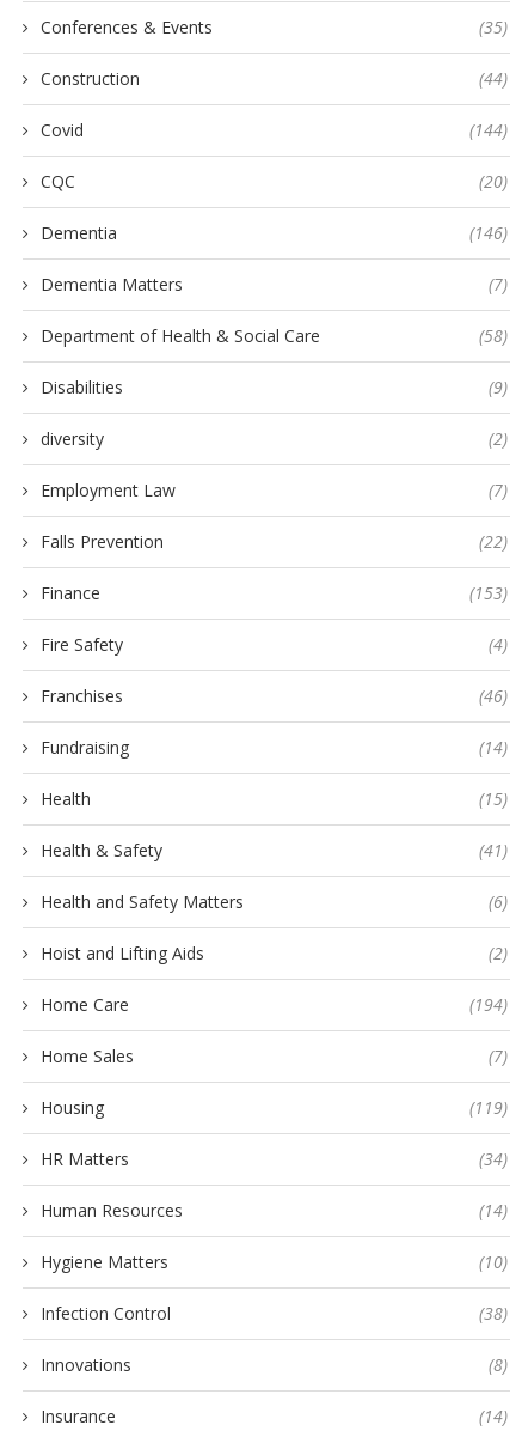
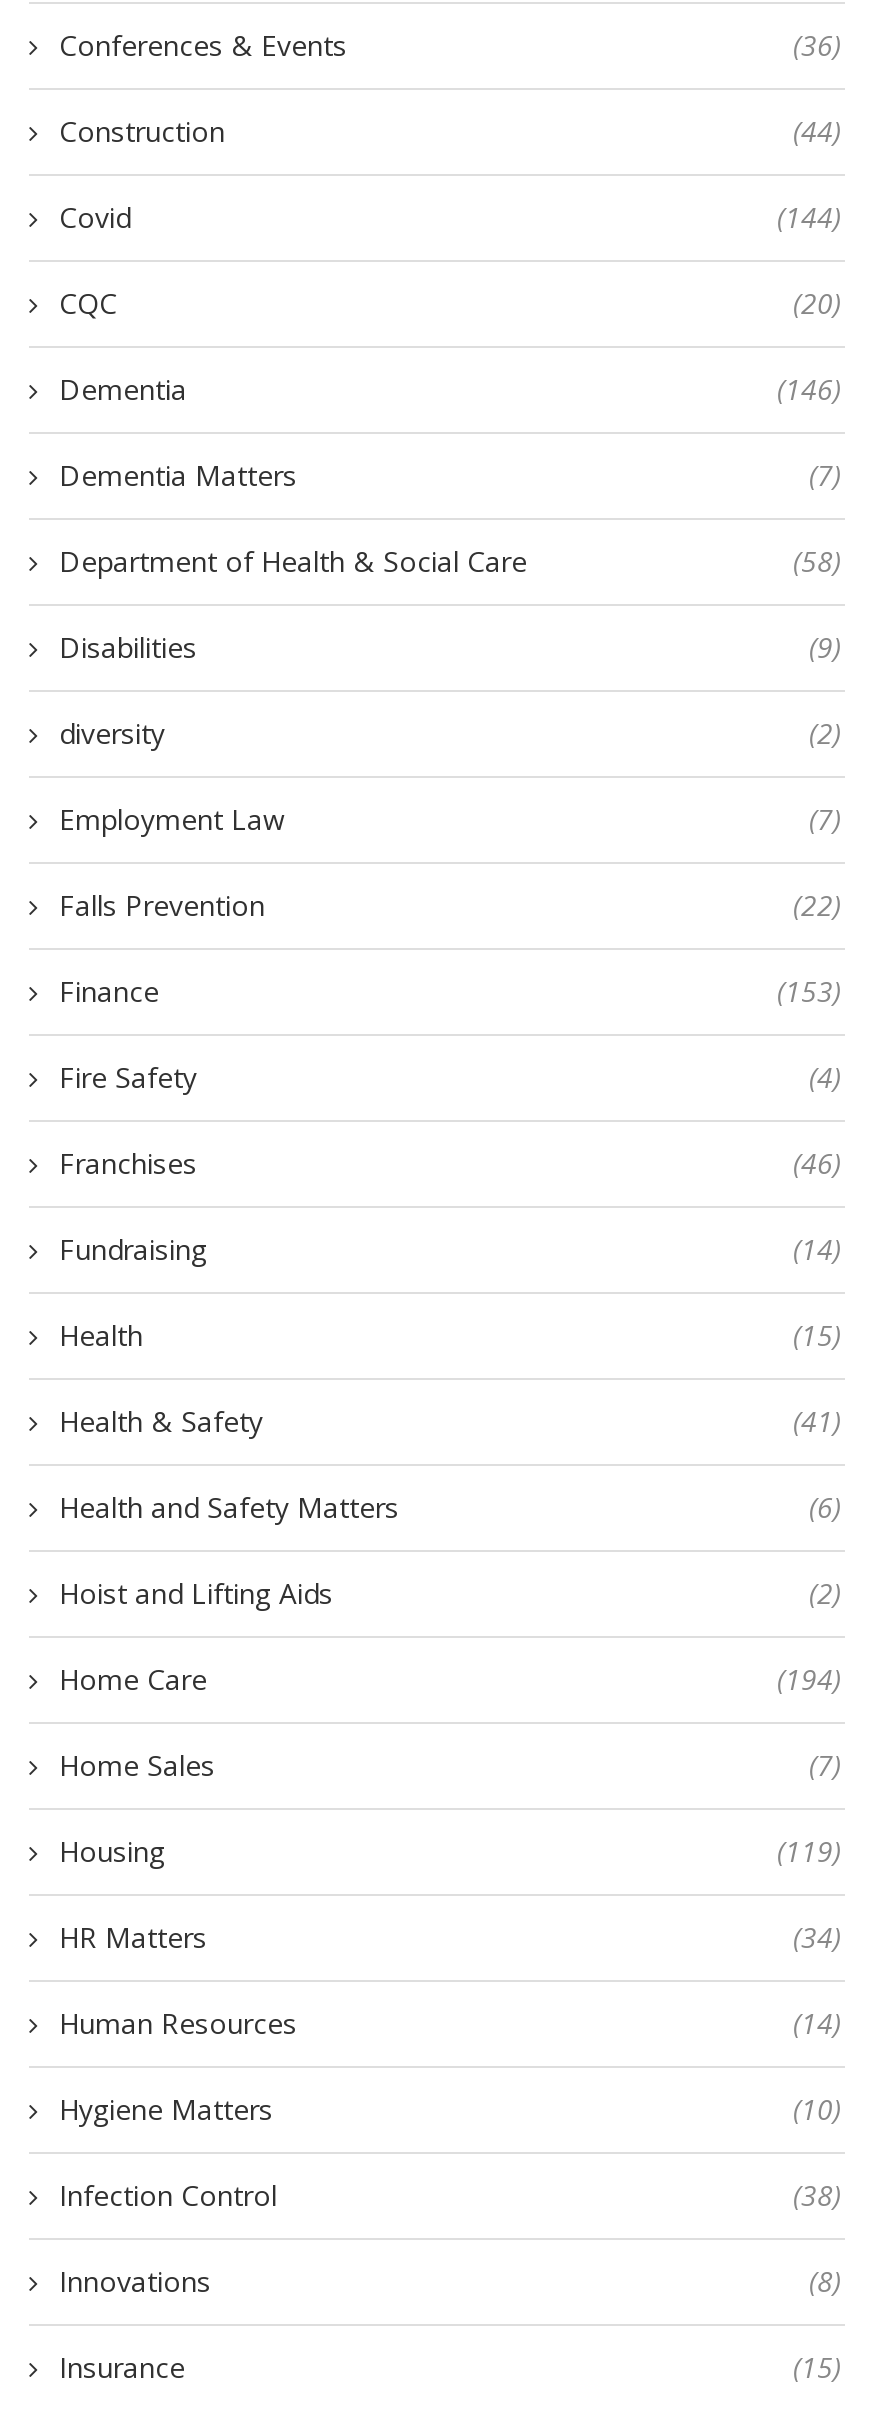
- (35)
+ (36)

- (14)
+ (15)
